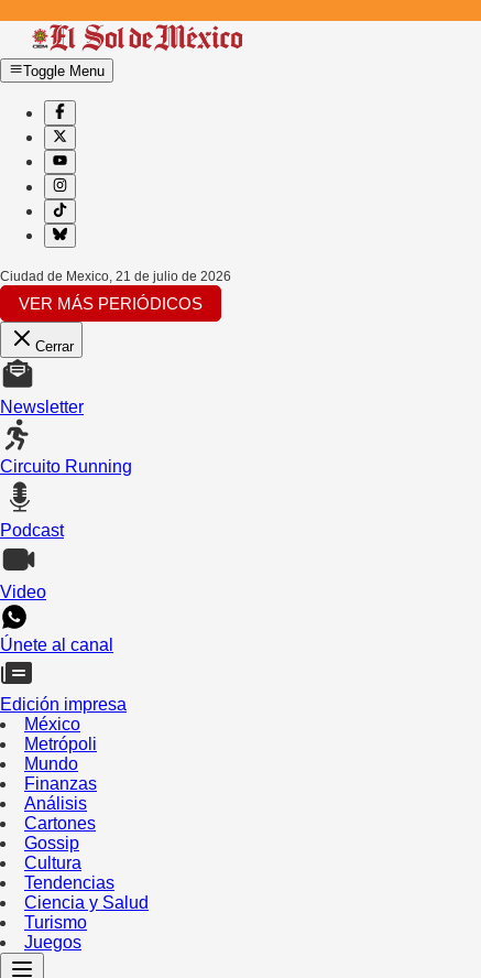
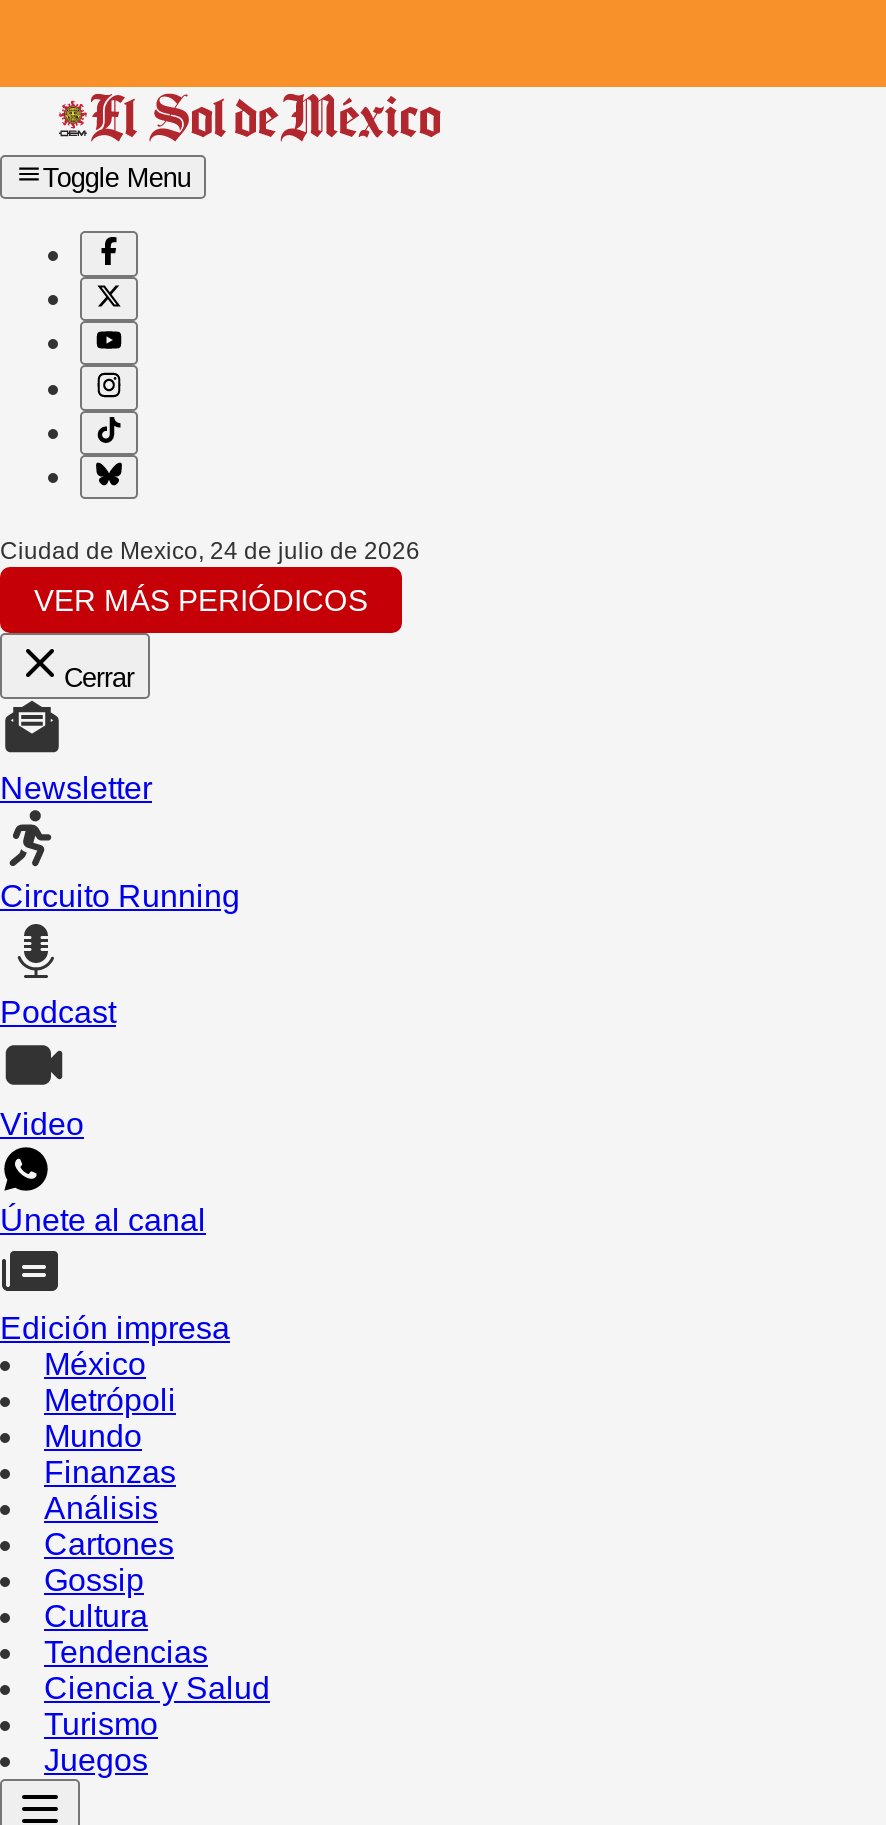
- Ciudad de Mexico, 21 de julio de 2026
+ Ciudad de Mexico, 24 de julio de 2026
